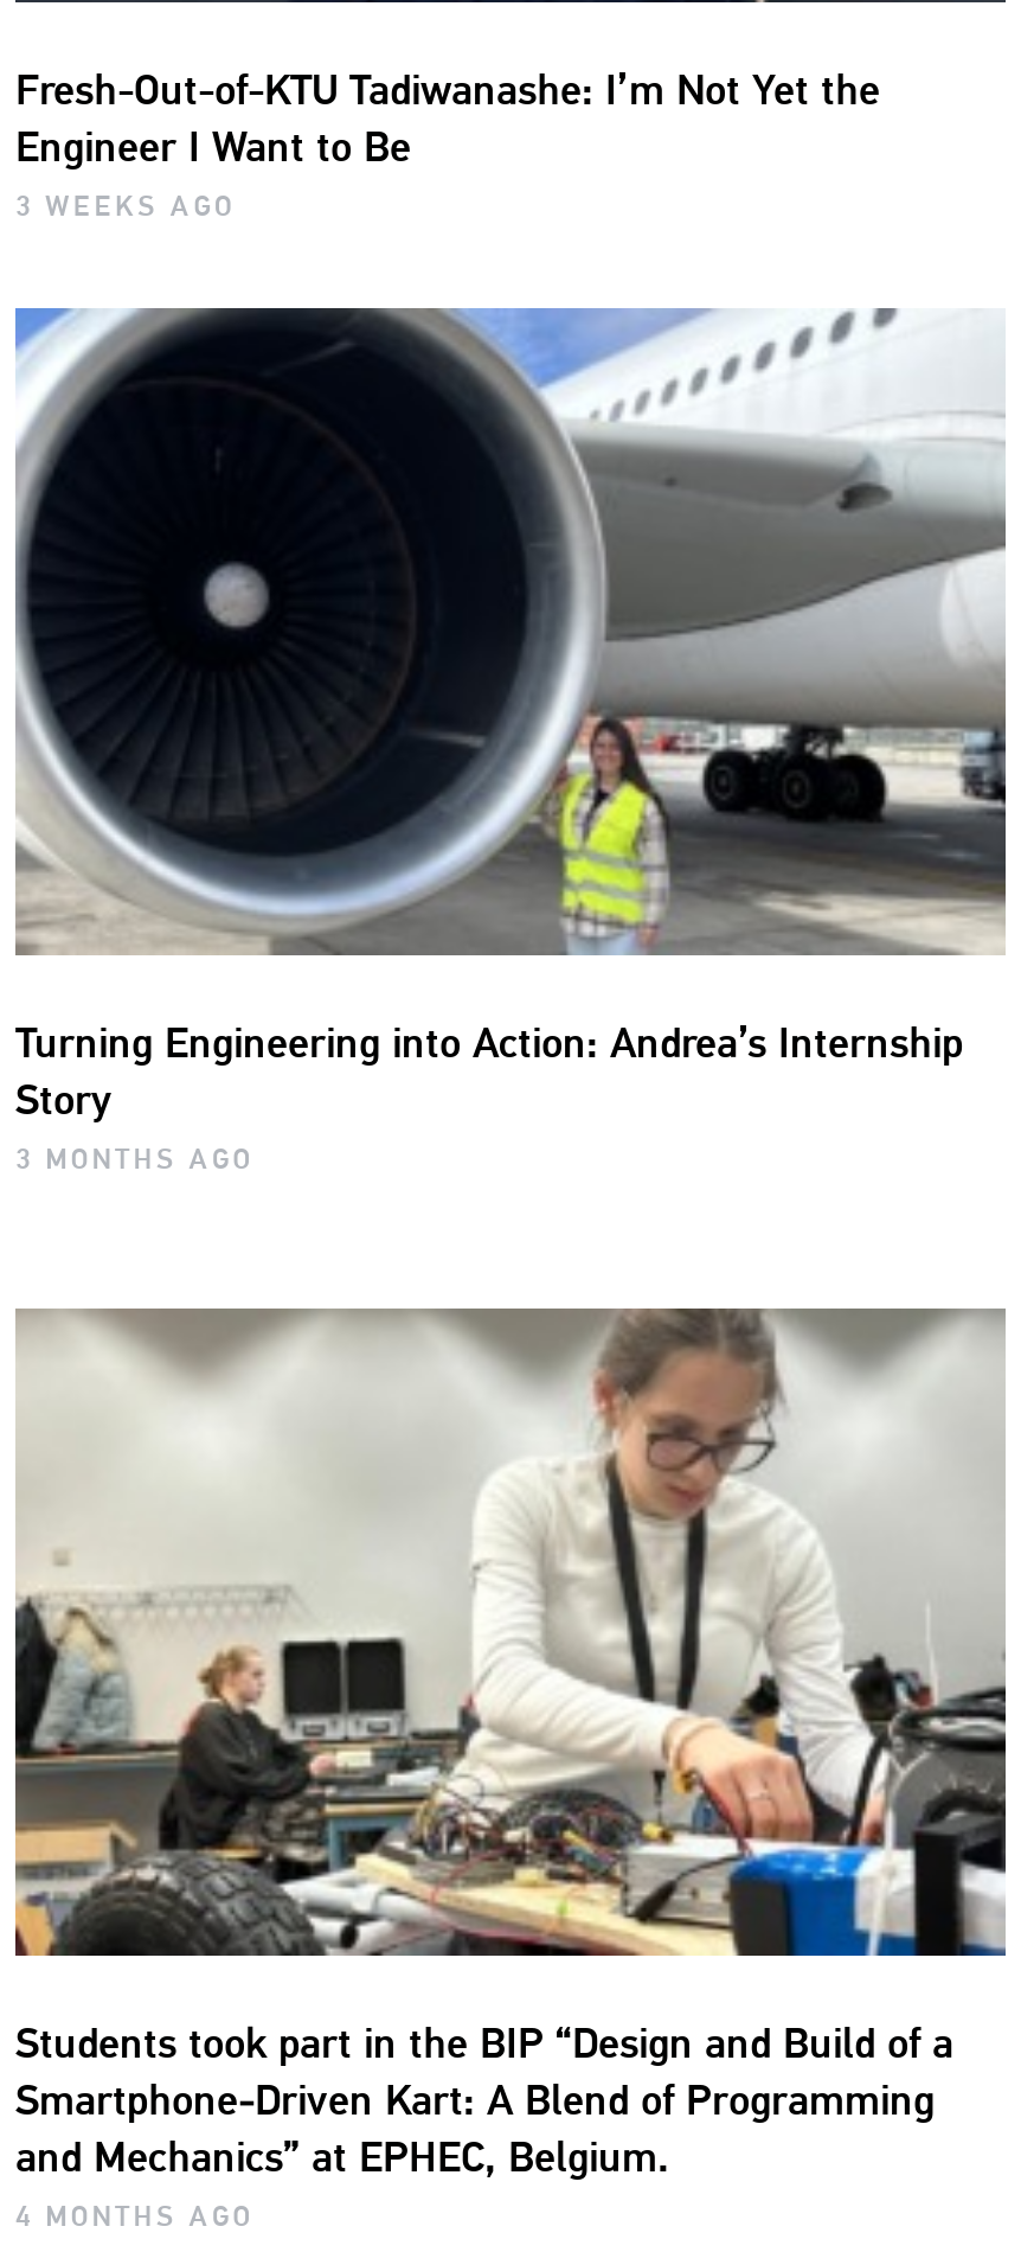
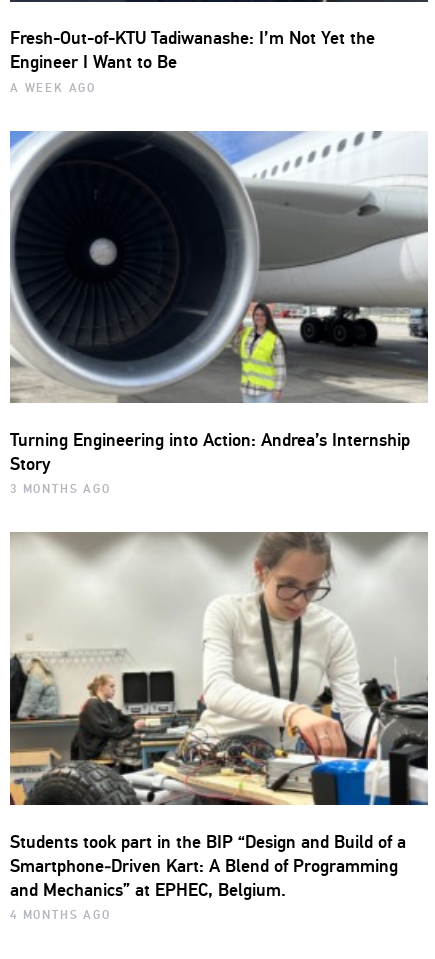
- 3 WEEKS AGO
+ A WEEK AGO
